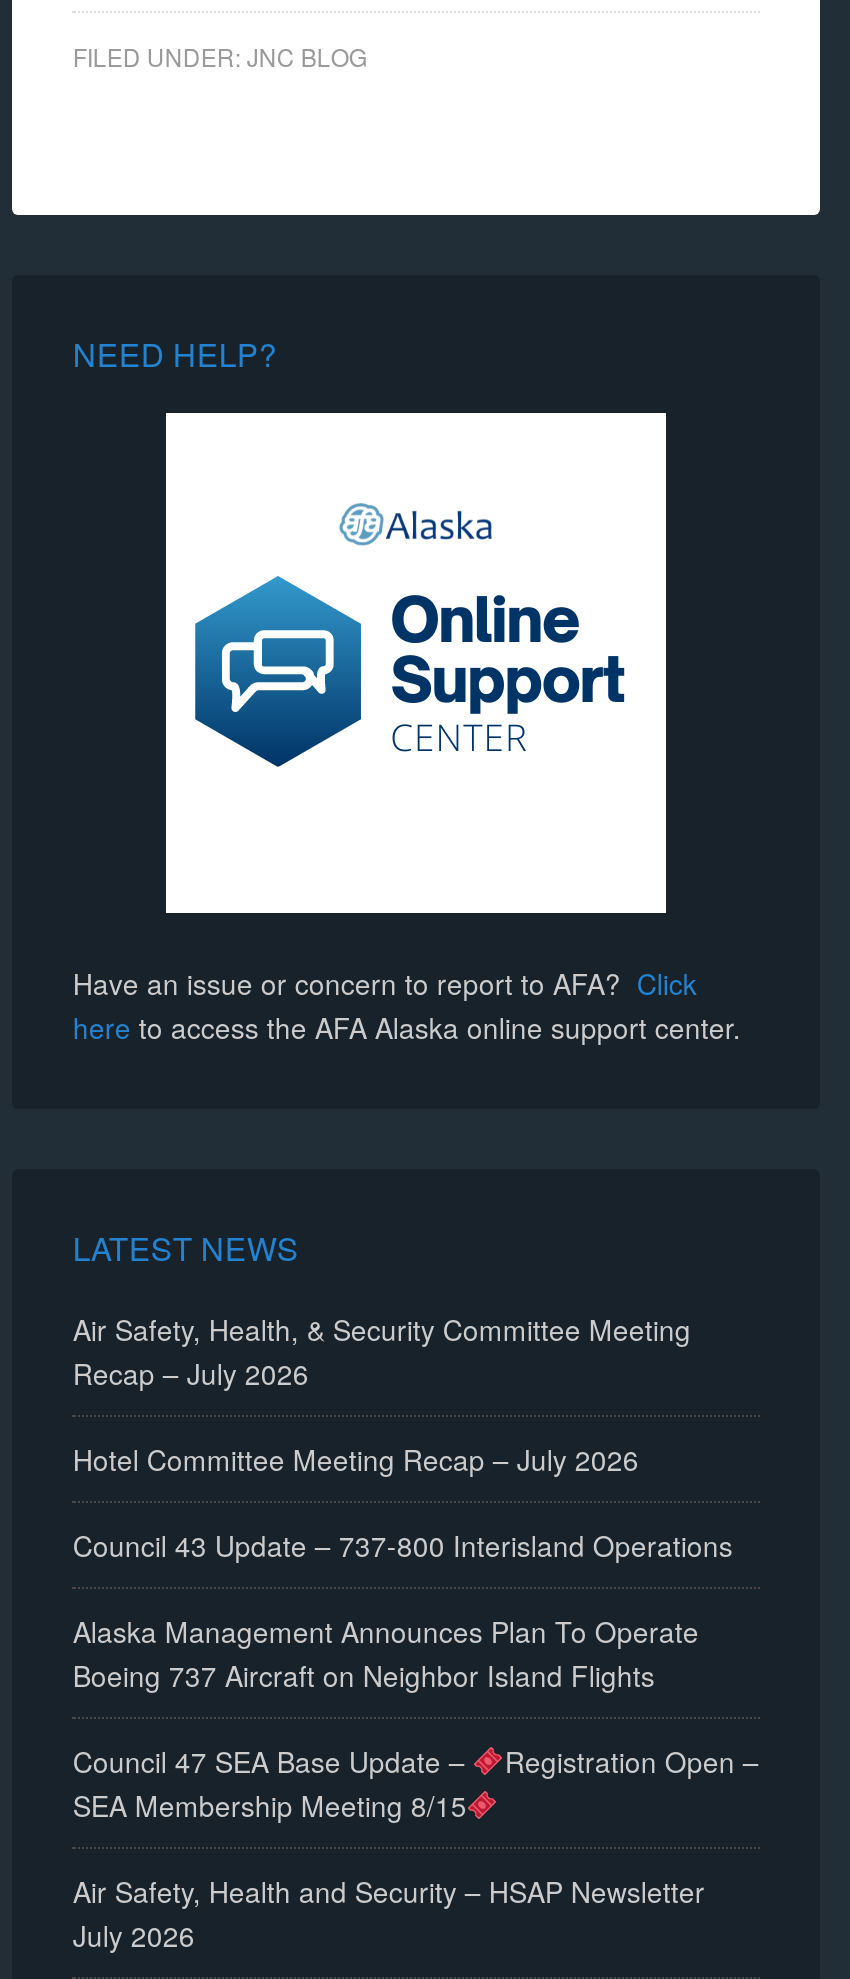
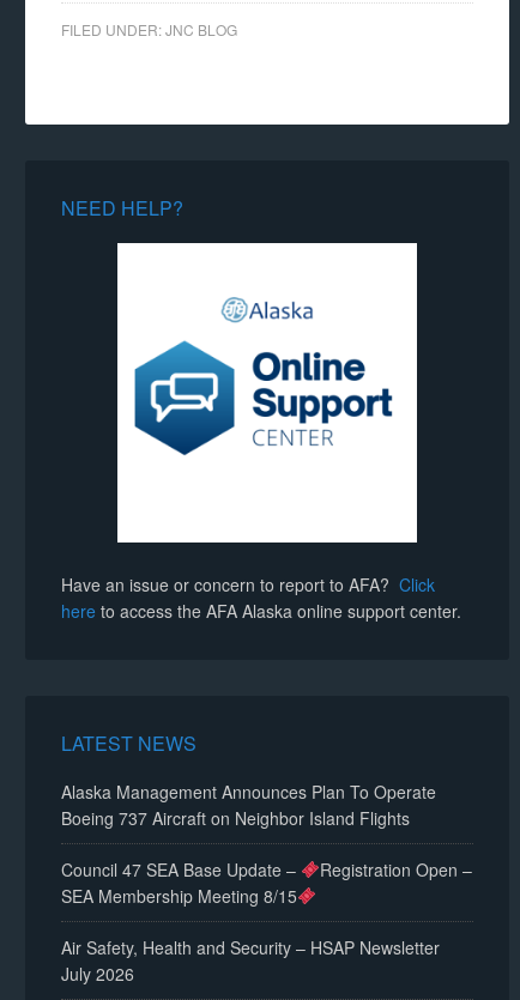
- Air Safety, Health, & Security Committee Meeting
- Recap – July 2026
- Hotel Committee Meeting Recap – July 2026
- Council 43 Update – 737-800 Interisland Operations
